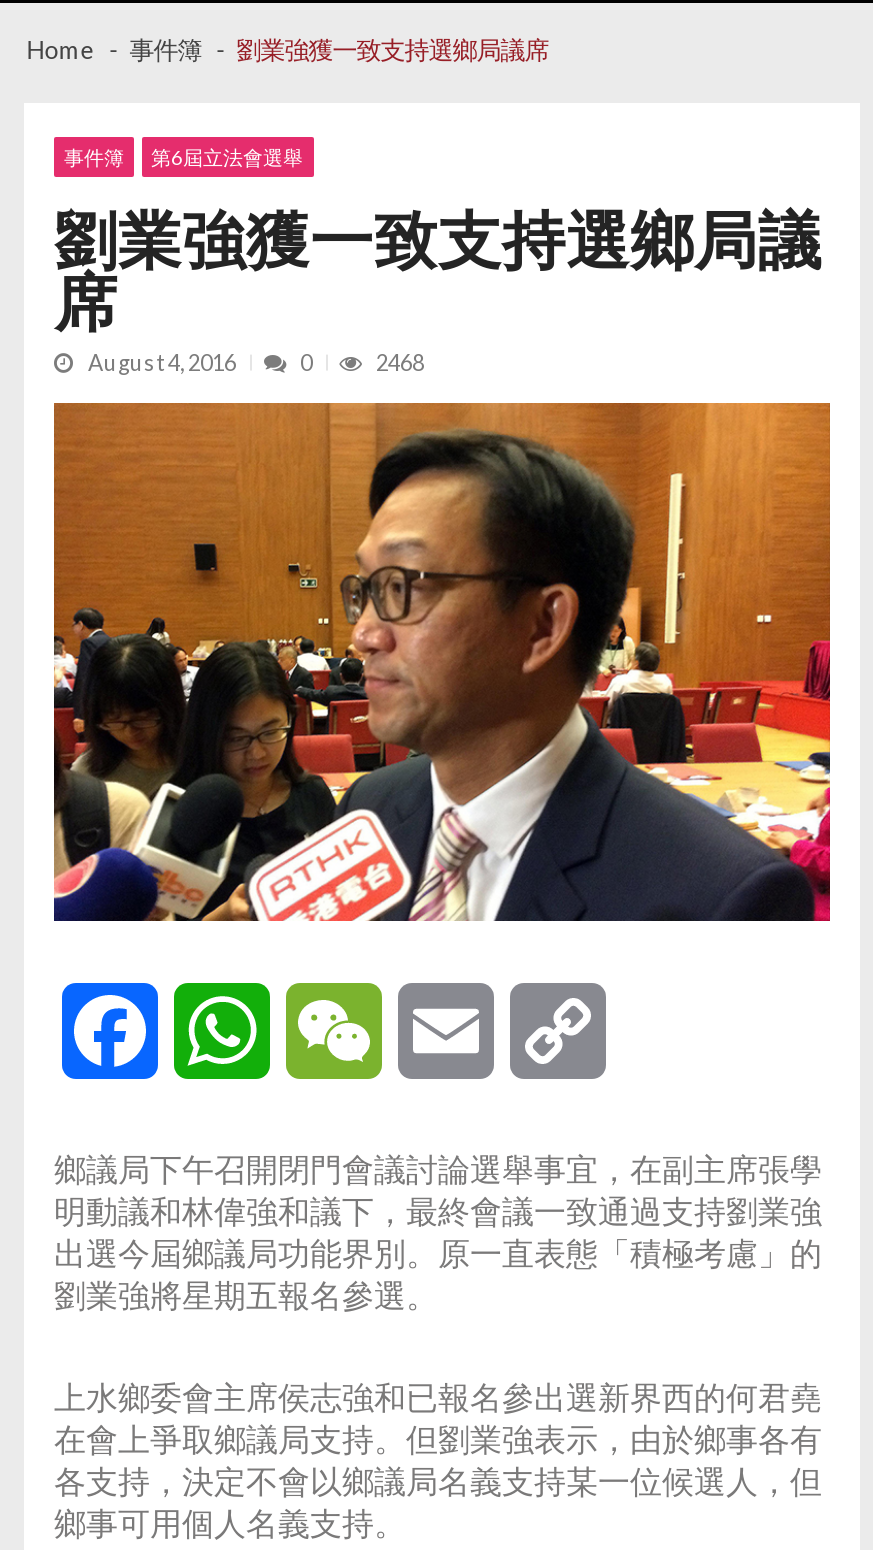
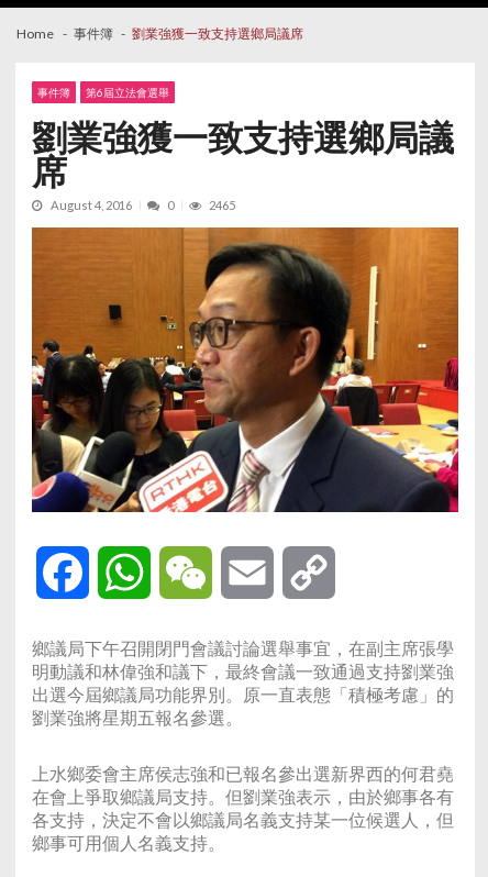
- 2468
+ 2465
